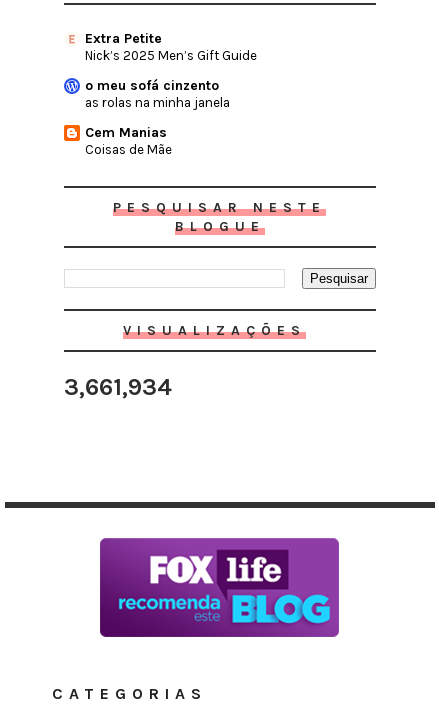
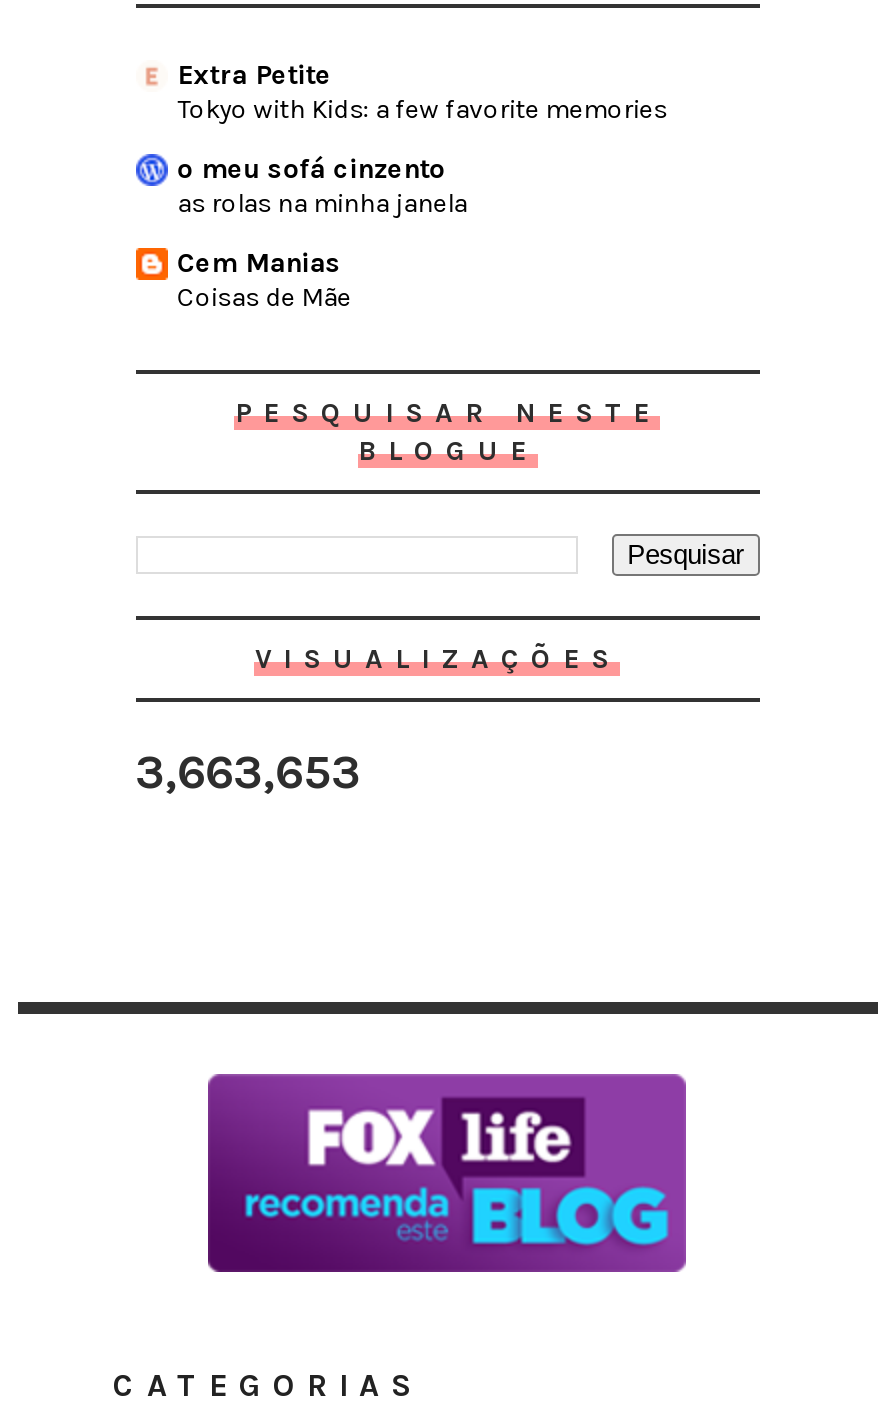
- Nick’s 2025 Men’s Gift Guide
+ Tokyo with Kids: a few favorite memories

- 3,661,934
+ 3,663,653
